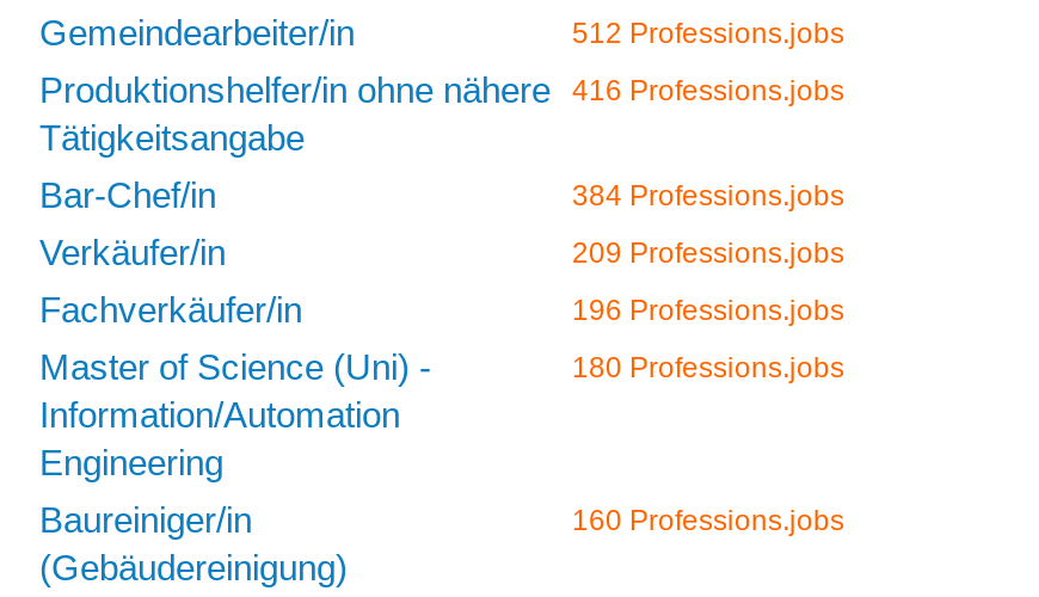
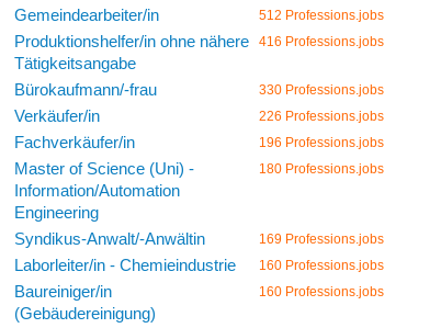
- Bar-Chef/in
- 384 Professions.jobs
+ Bürokaufmann/-frau
+ 330 Professions.jobs

- 209 Professions.jobs
+ 226 Professions.jobs

+ Syndikus-Anwalt/-Anwältin
+ 169 Professions.jobs
+ Laborleiter/in - Chemieindustrie
+ 160 Professions.jobs
